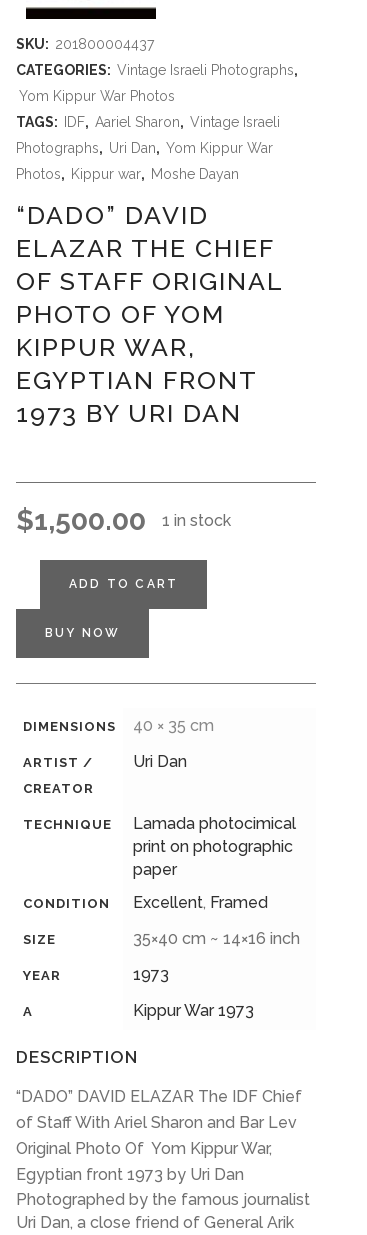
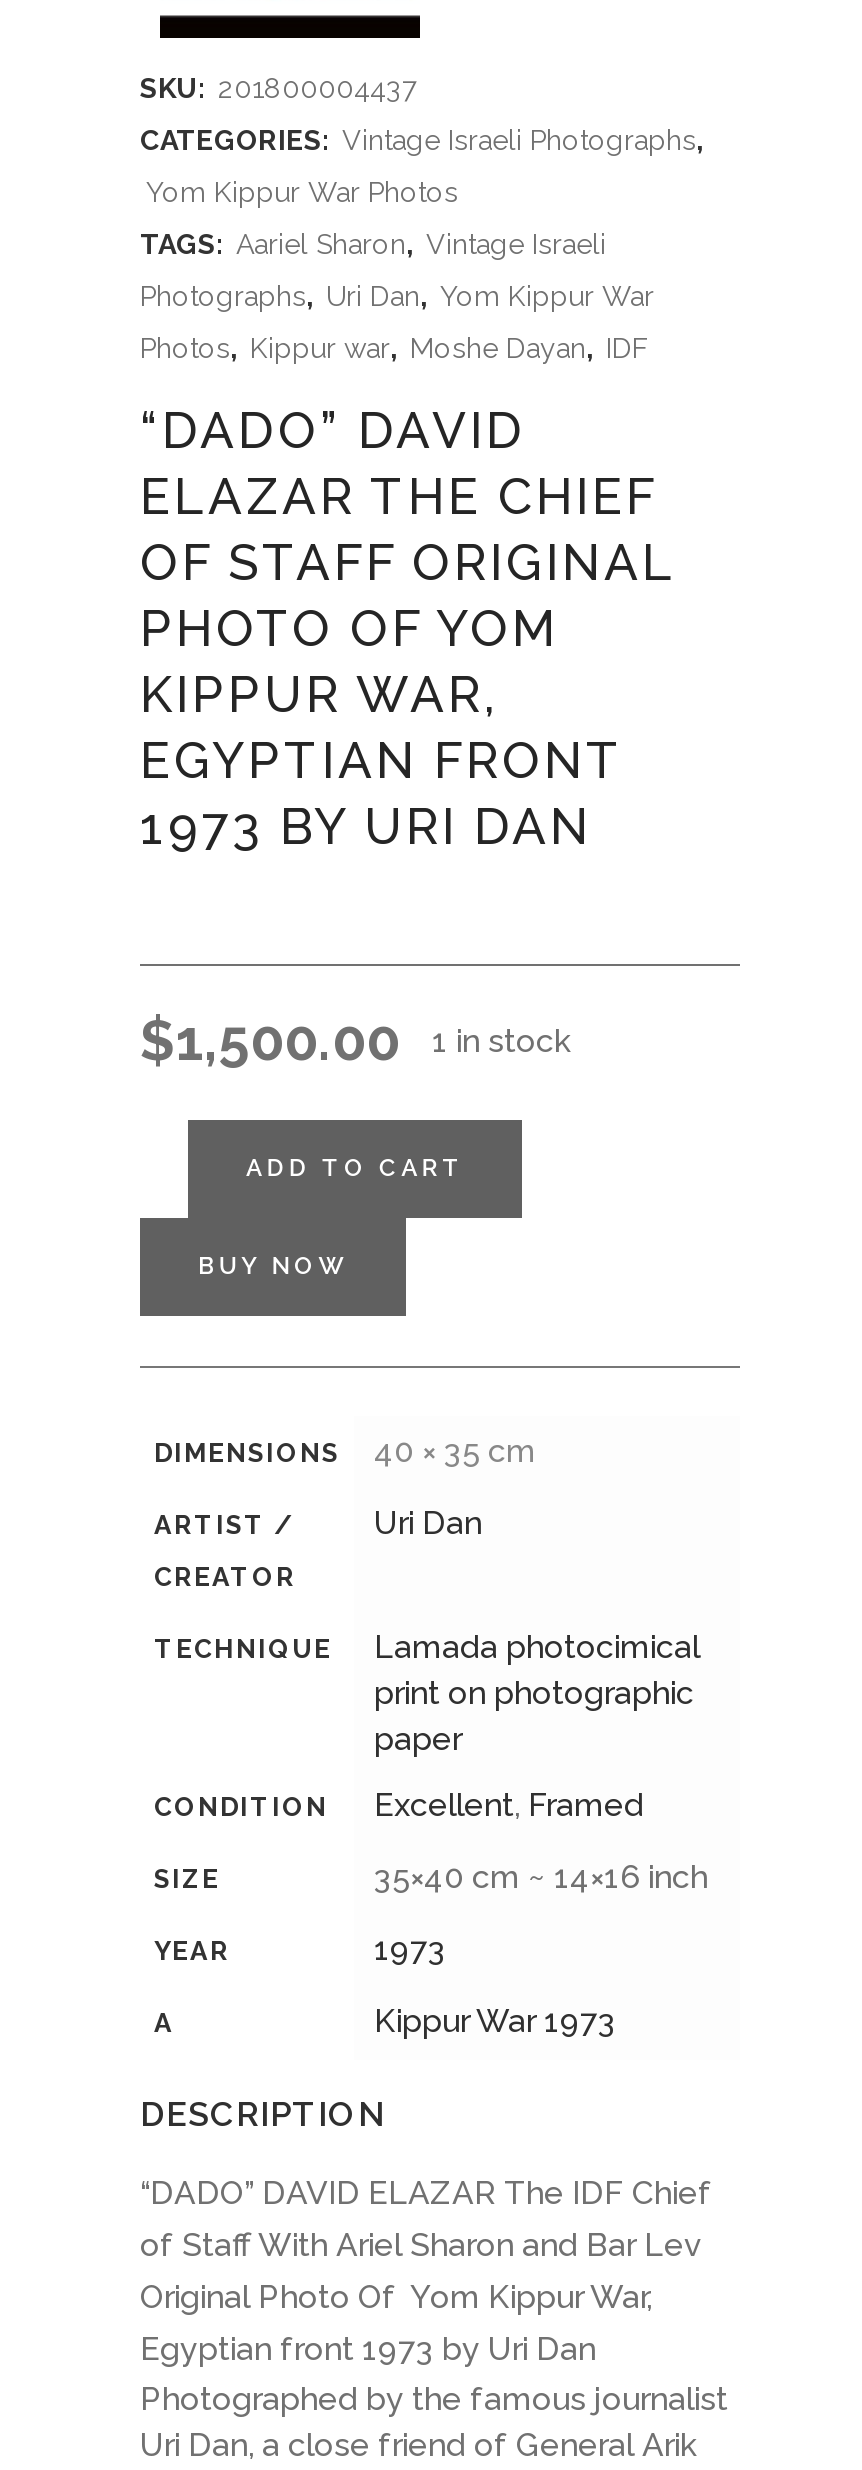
- TAGS: IDF, Aariel Sharon, Vintage Israeli
+ TAGS: Aariel Sharon, Vintage Israeli

- Photos, Kippur war, Moshe Dayan
+ Photos, Kippur war, Moshe Dayan, IDF
